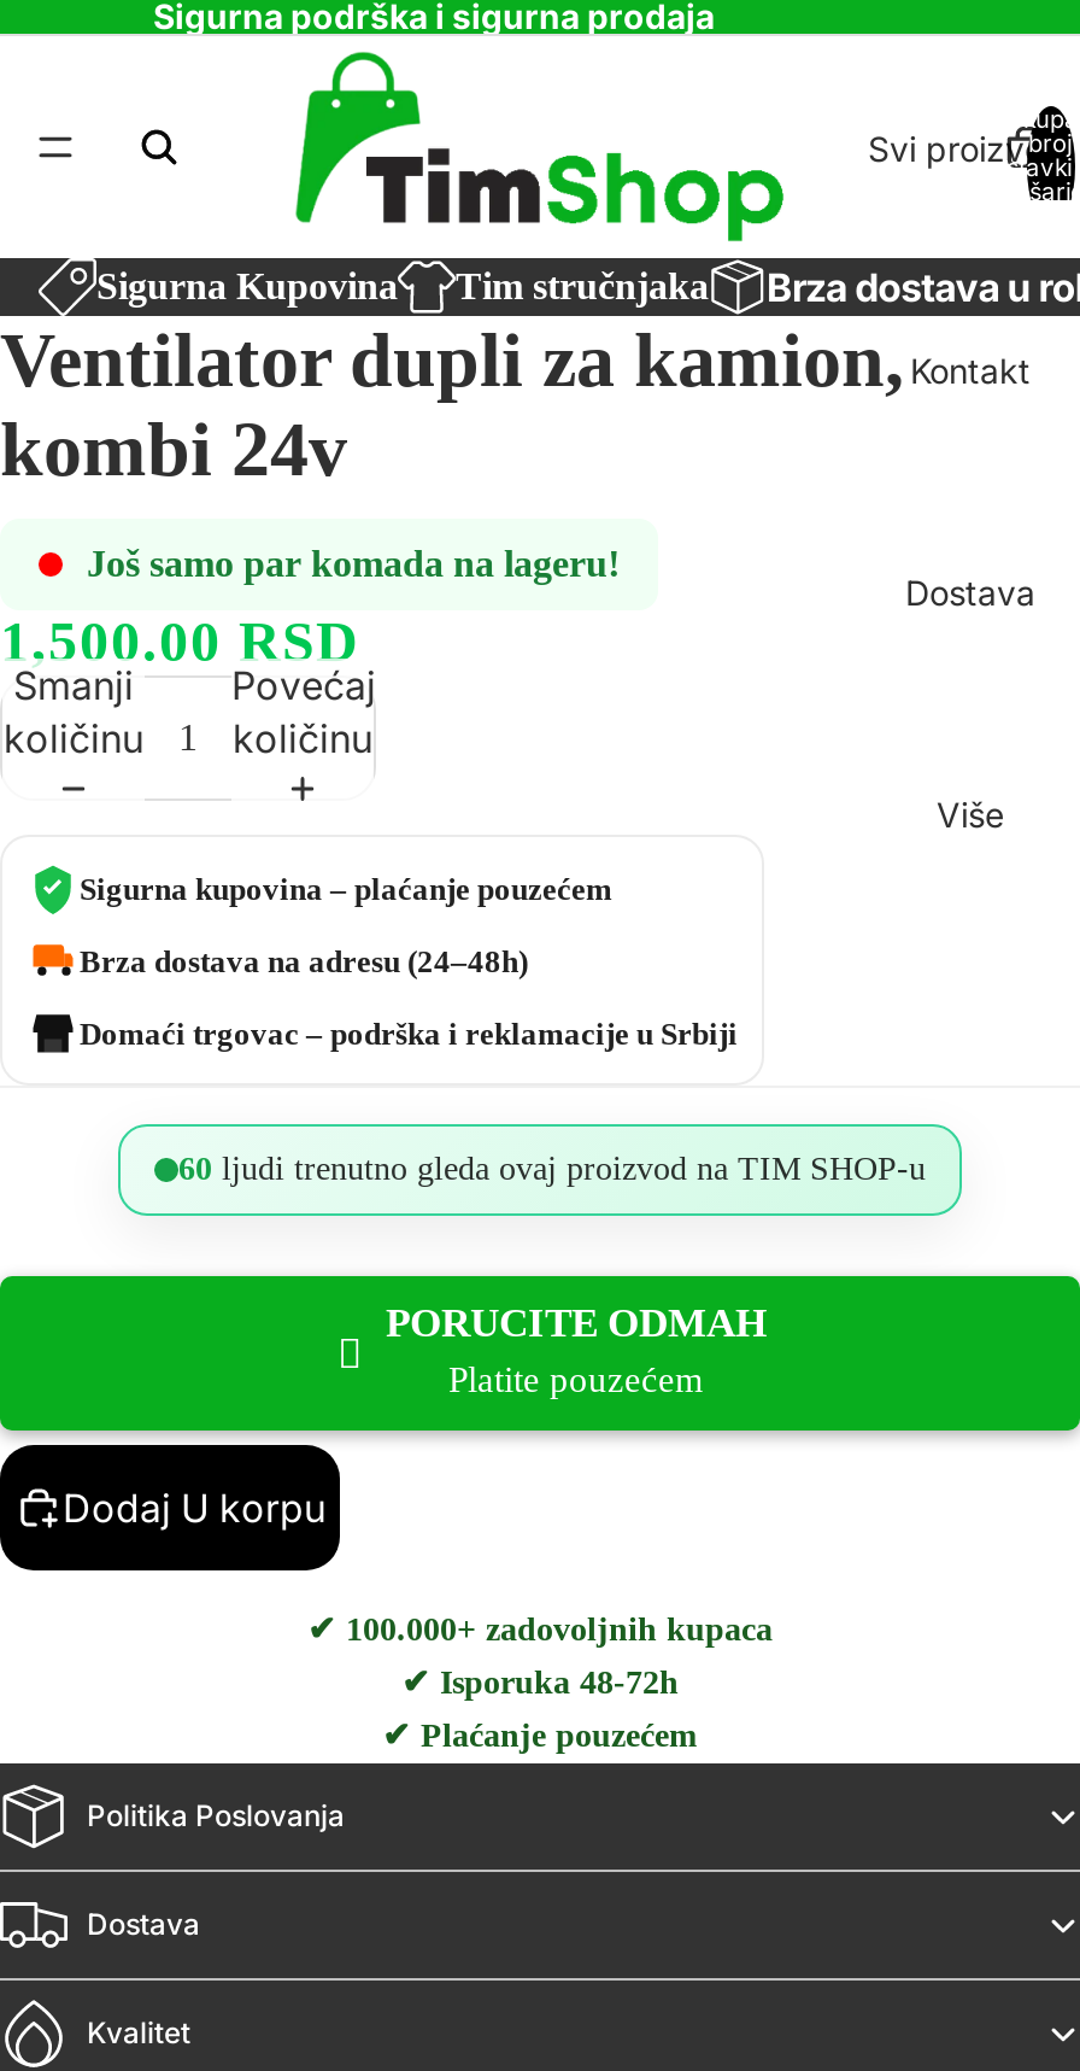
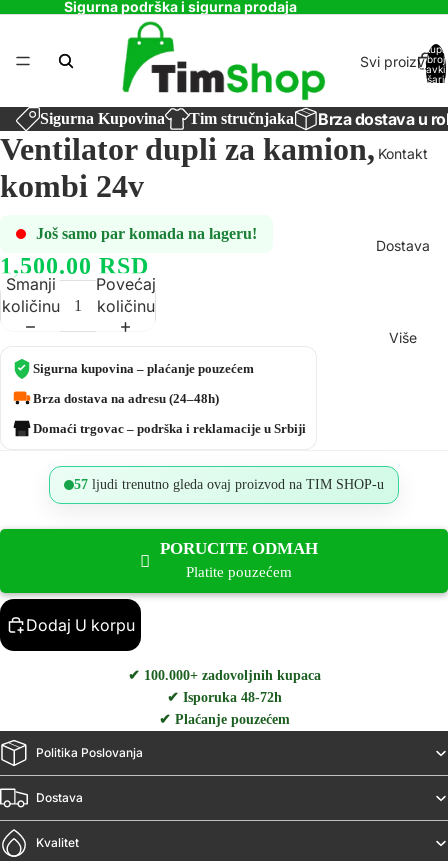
- 60 ljudi trenutno gleda ovaj proizvod na TIM SHOP-u
+ 57 ljudi trenutno gleda ovaj proizvod na TIM SHOP-u
